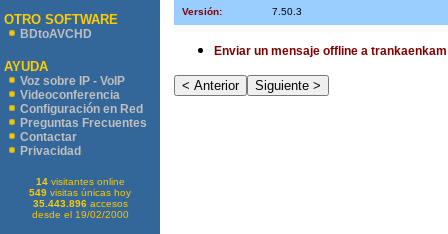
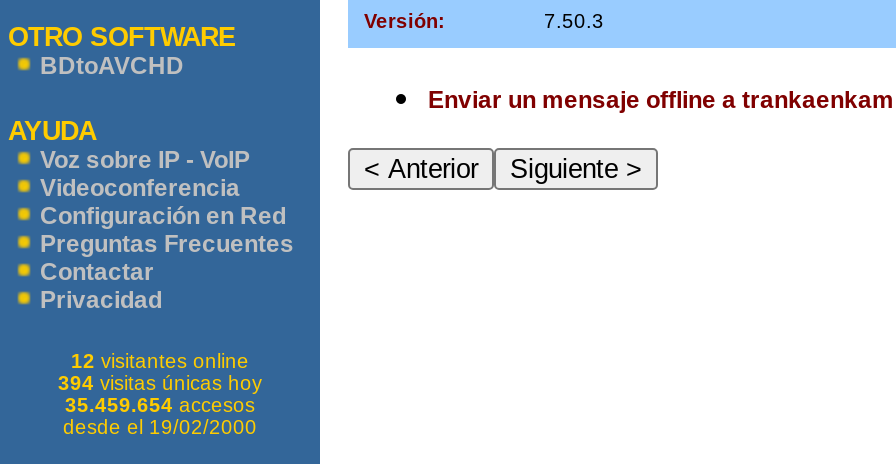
- 14 visitantes online
+ 12 visitantes online

- 549 visitas únicas hoy
+ 394 visitas únicas hoy

- 35.443.896 accesos
+ 35.459.654 accesos
